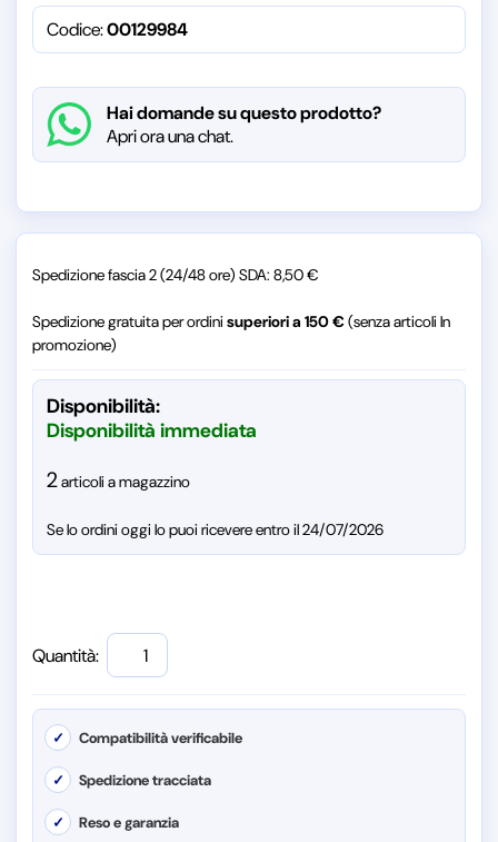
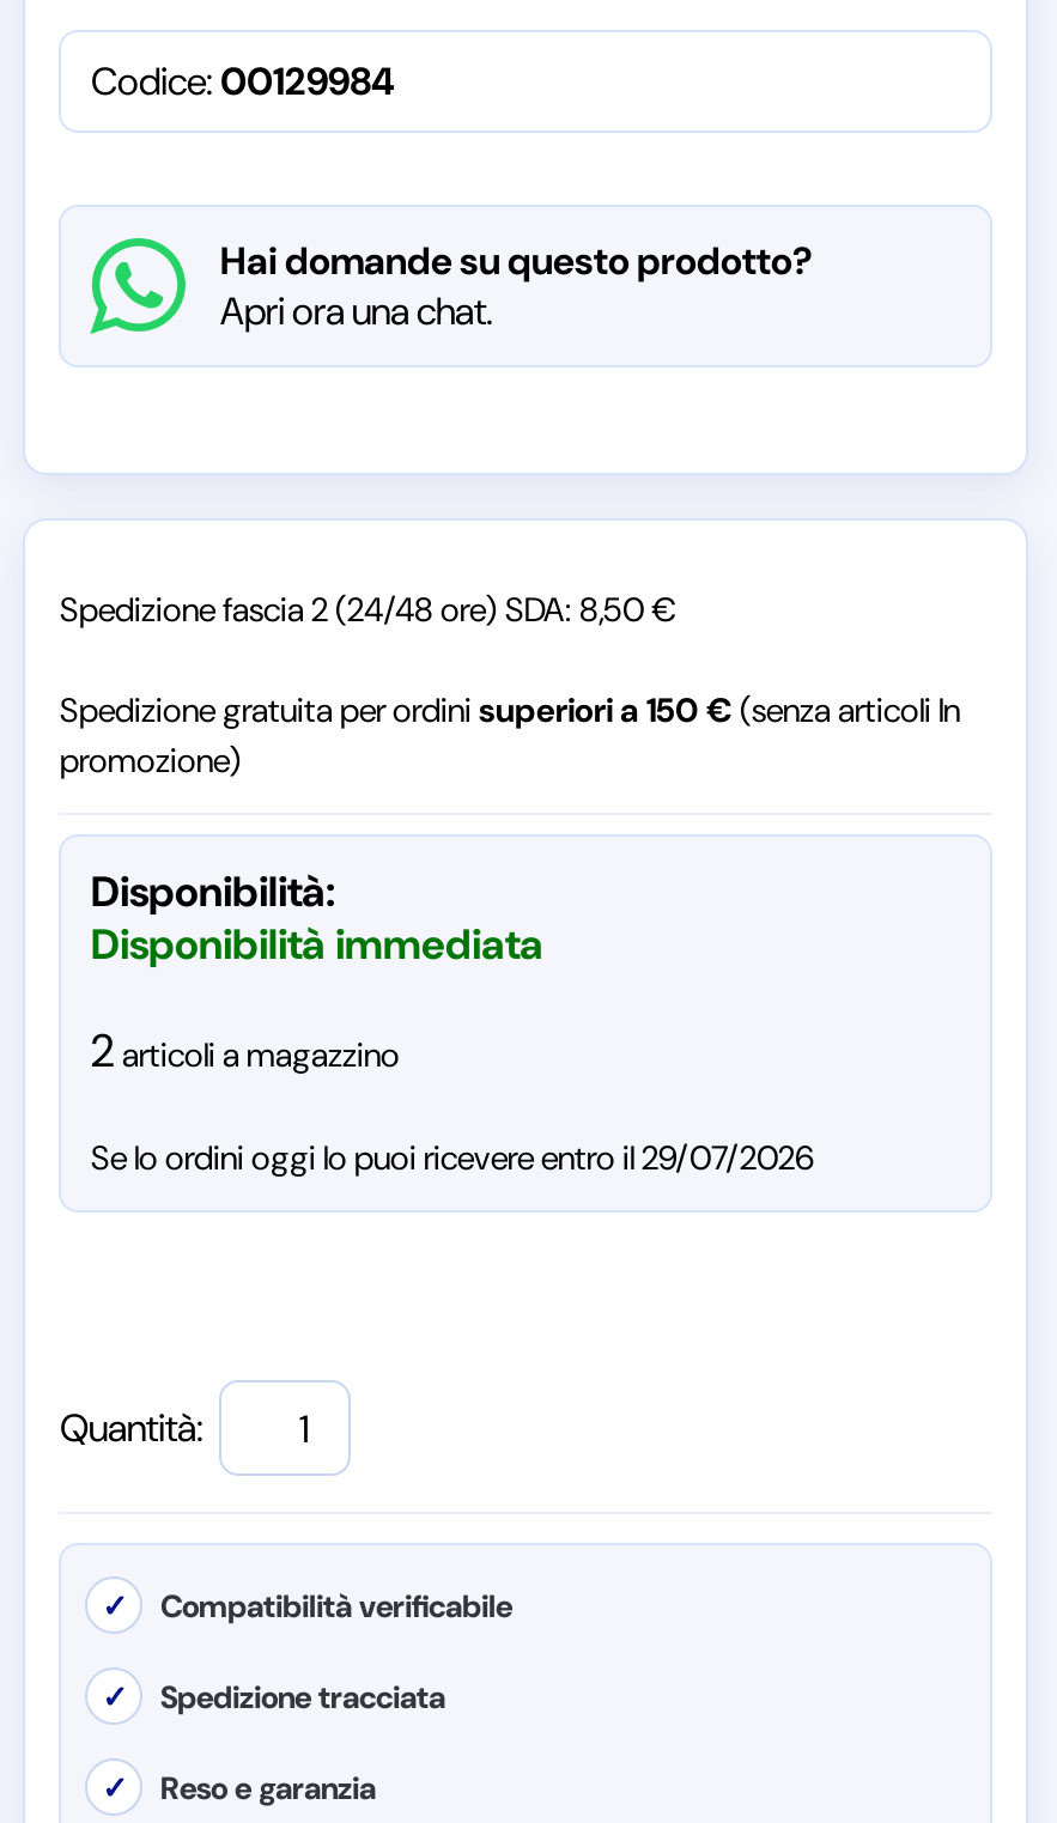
- Se lo ordini oggi lo puoi ricevere entro il 24/07/2026
+ Se lo ordini oggi lo puoi ricevere entro il 29/07/2026
